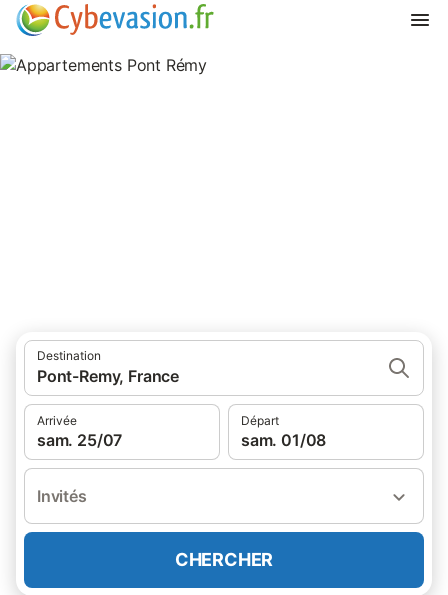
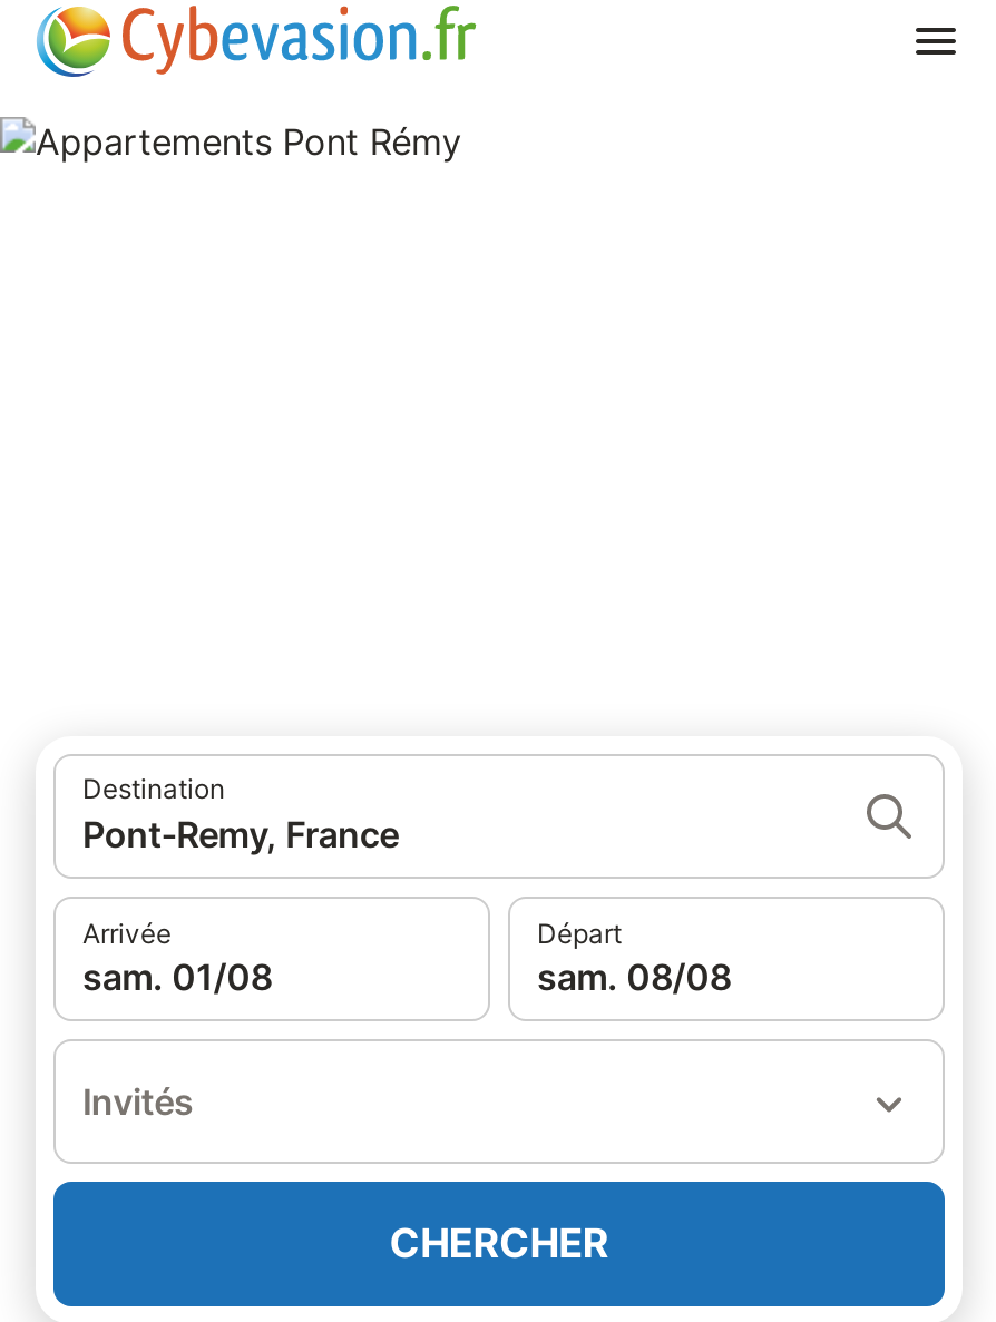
- sam. 25/07
+ sam. 01/08

- sam. 01/08
+ sam. 08/08
